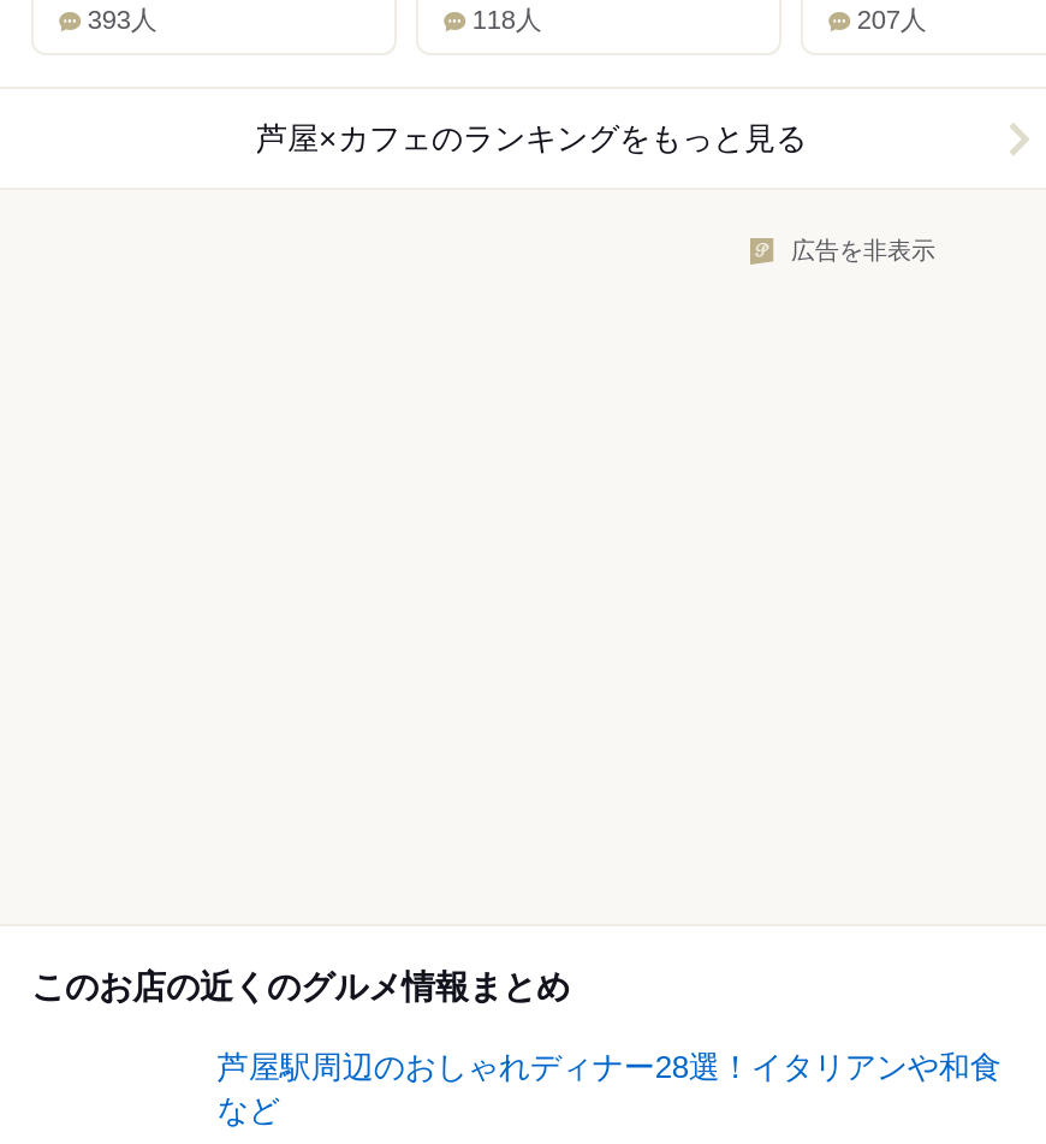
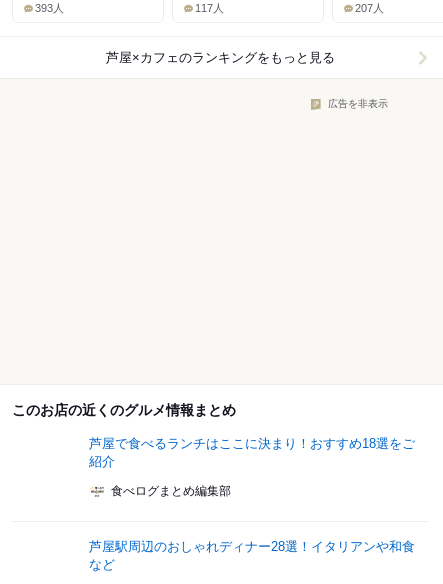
- 118人
+ 117人

+ 芦屋で食べるランチはここに決まり！おすすめ18選をご
+ 紹介
+ 食べログまとめ編集部
